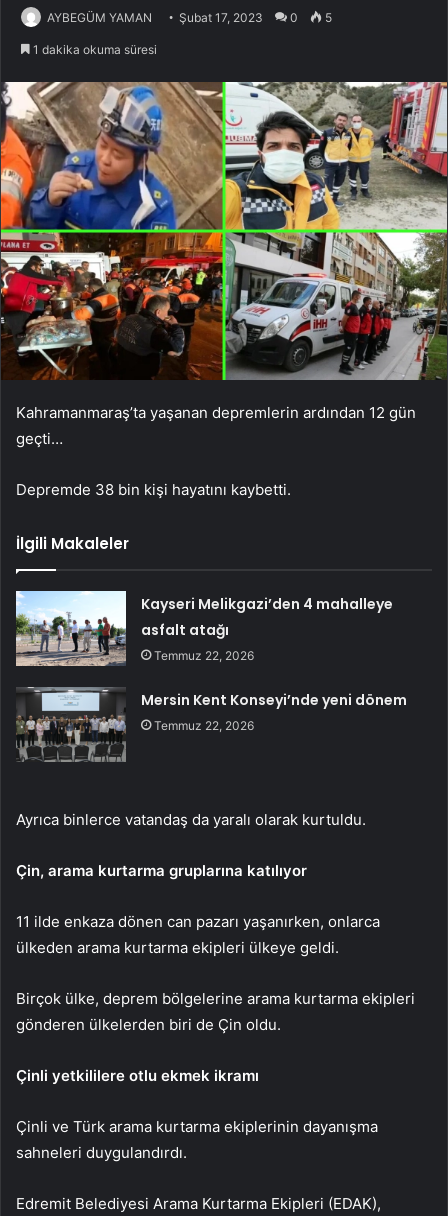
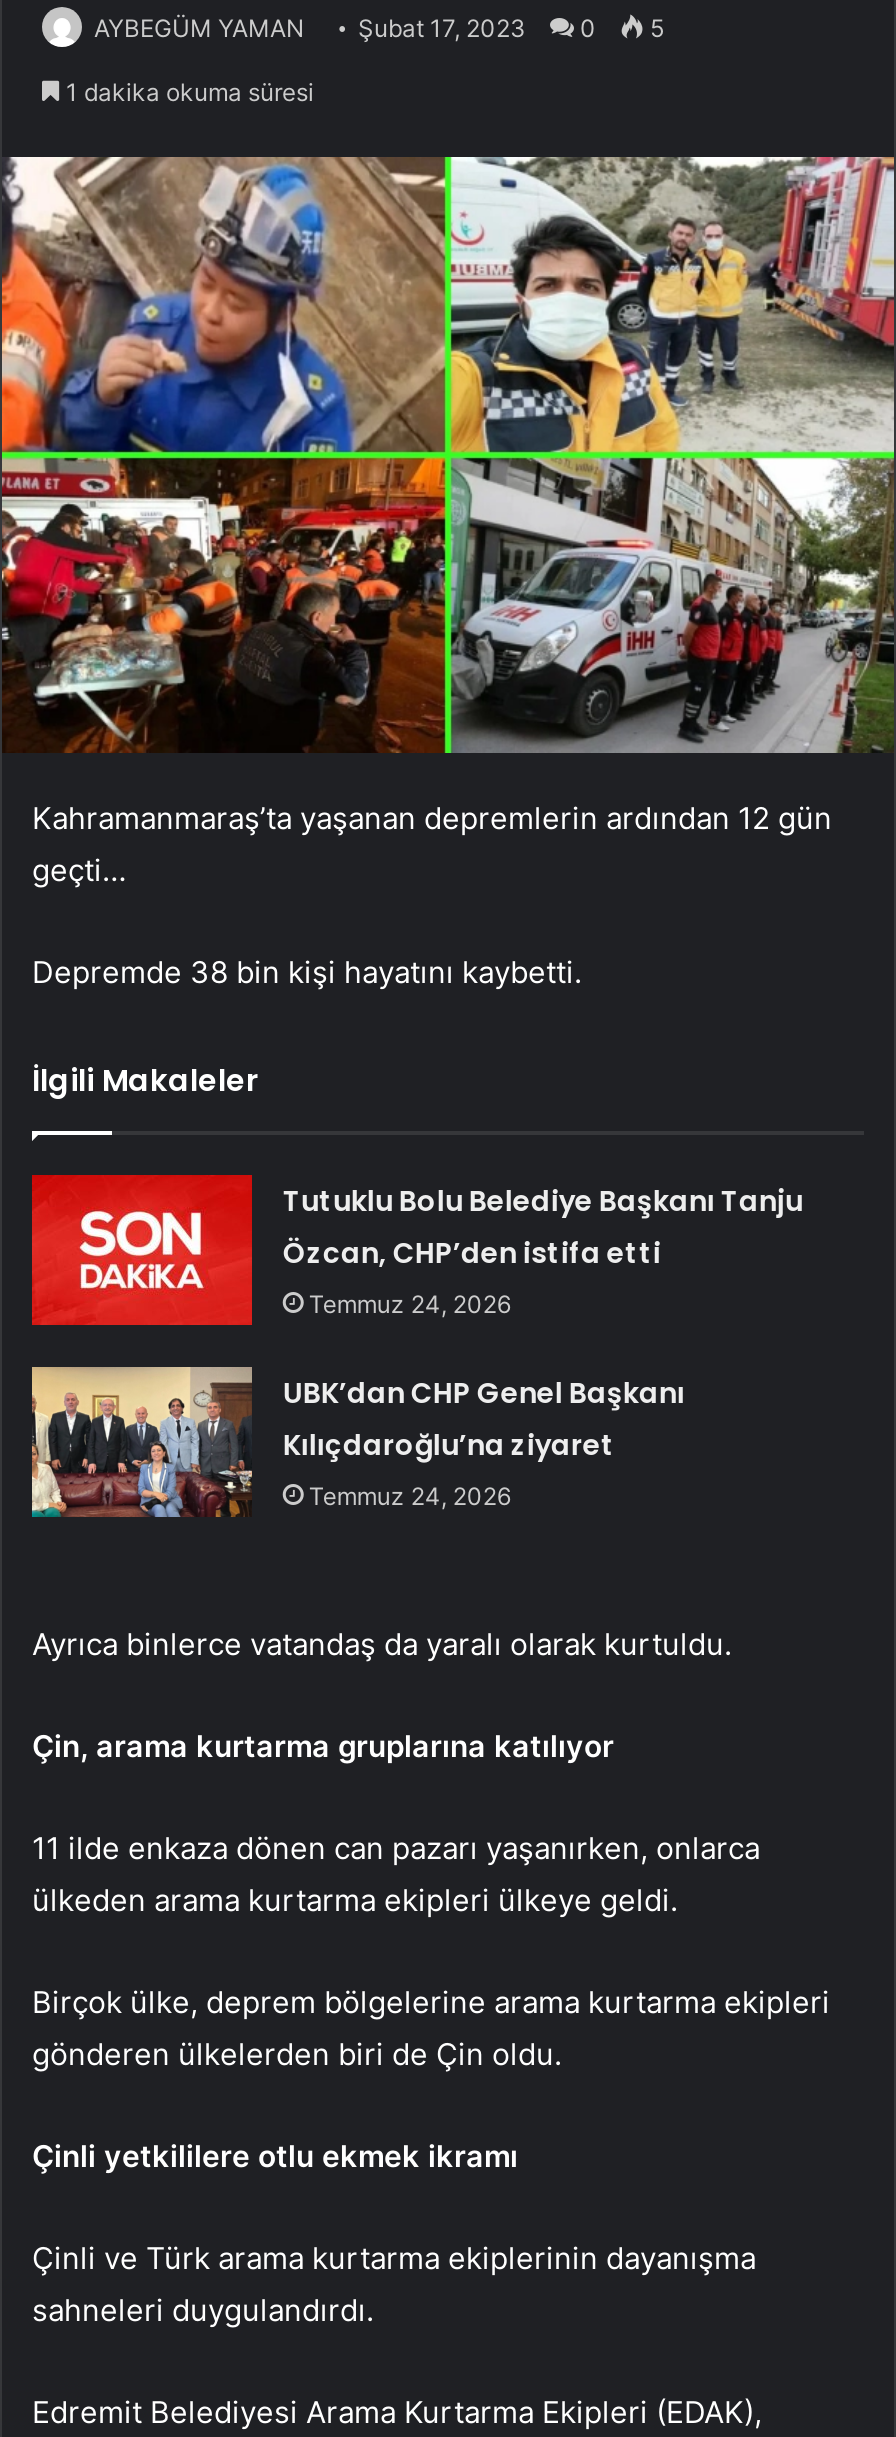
- [image]
- Kayseri Melikgazi’den 4 mahalleye
- asfalt atağı
- Temmuz 22, 2026
+ [image]
+ Tutuklu Bolu Belediye Başkanı Tanju
+ Özcan, CHP’den istifa etti
+ Temmuz 24, 2026

- [image]
- Mersin Kent Konseyi’nde yeni dönem
- Temmuz 22, 2026
+ [image]
+ UBK’dan CHP Genel Başkanı
+ Kılıçdaroğlu’na ziyaret
+ Temmuz 24, 2026
